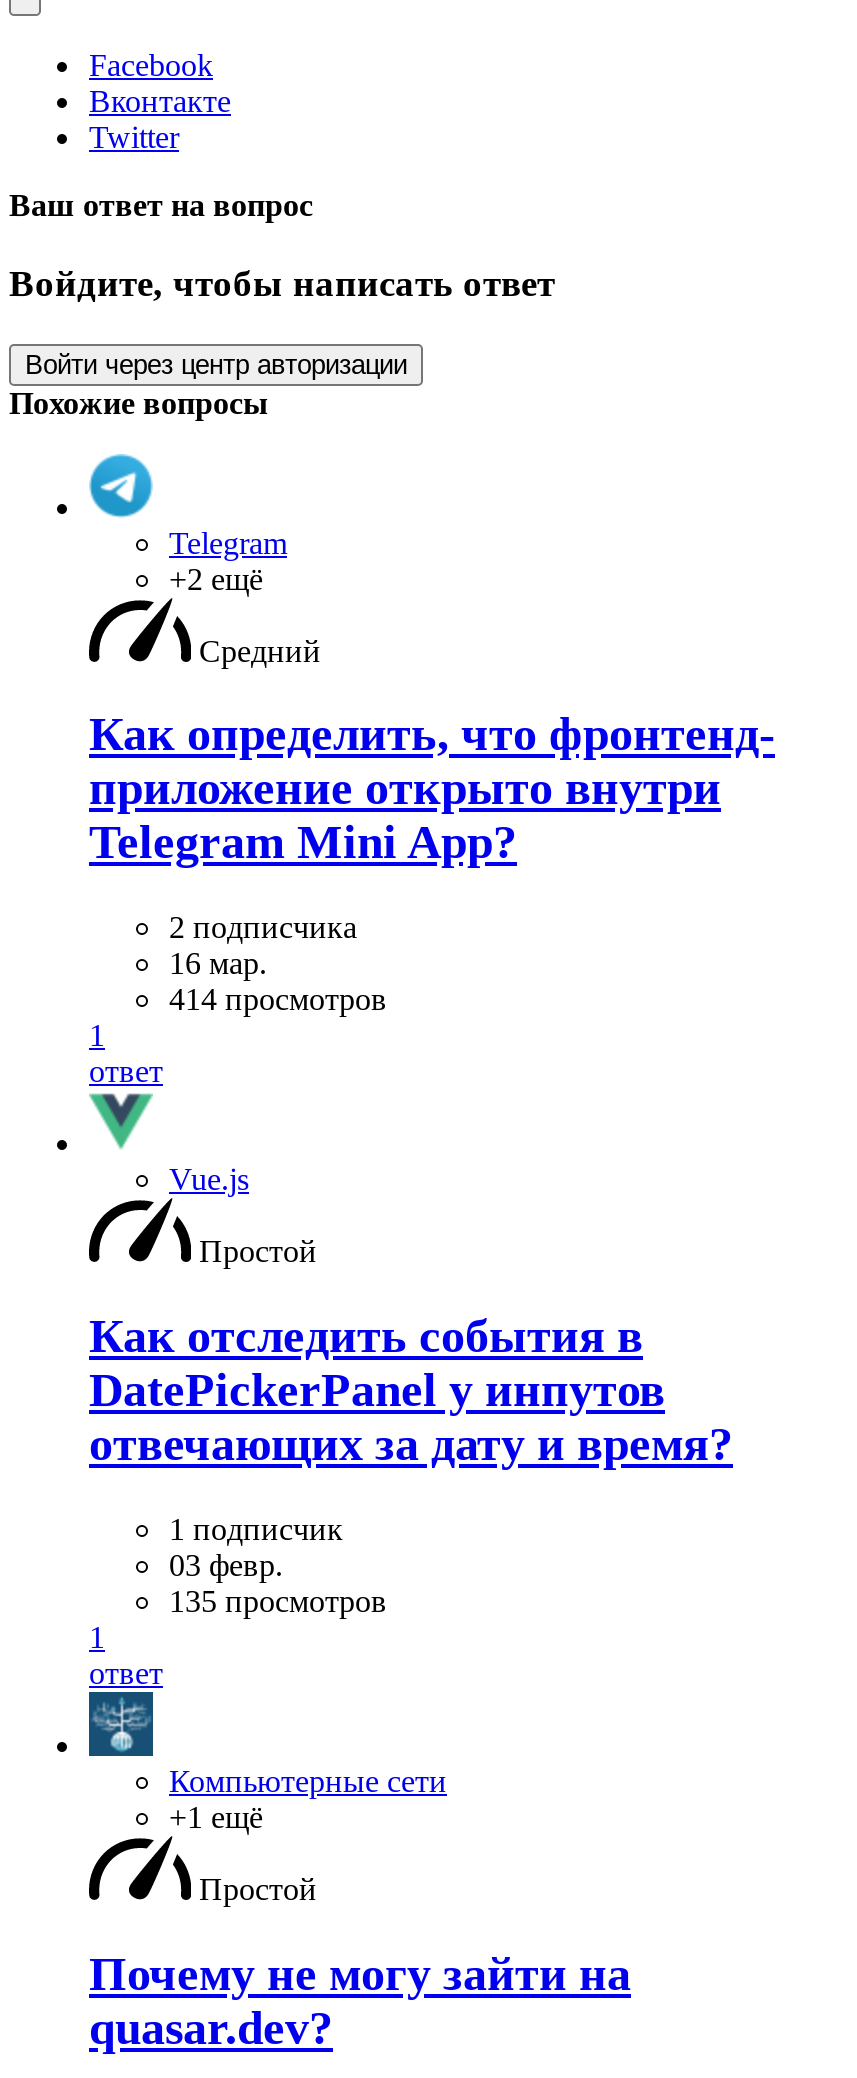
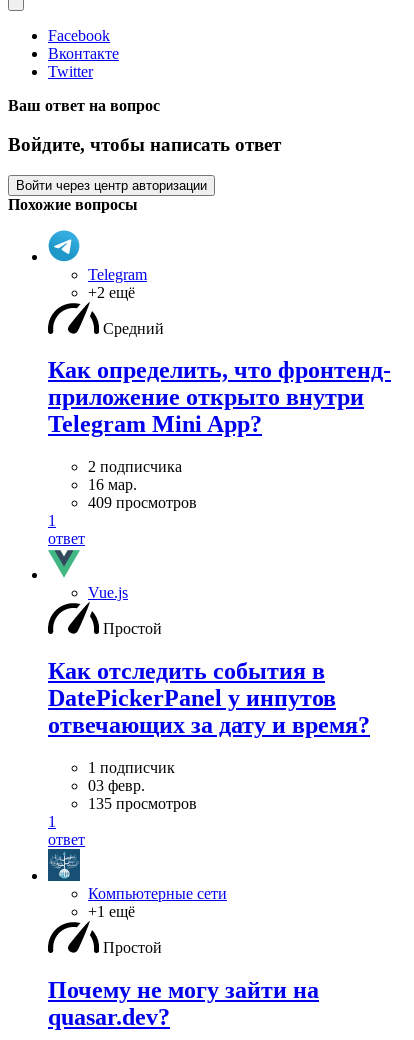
- 414 просмотров
+ 409 просмотров
